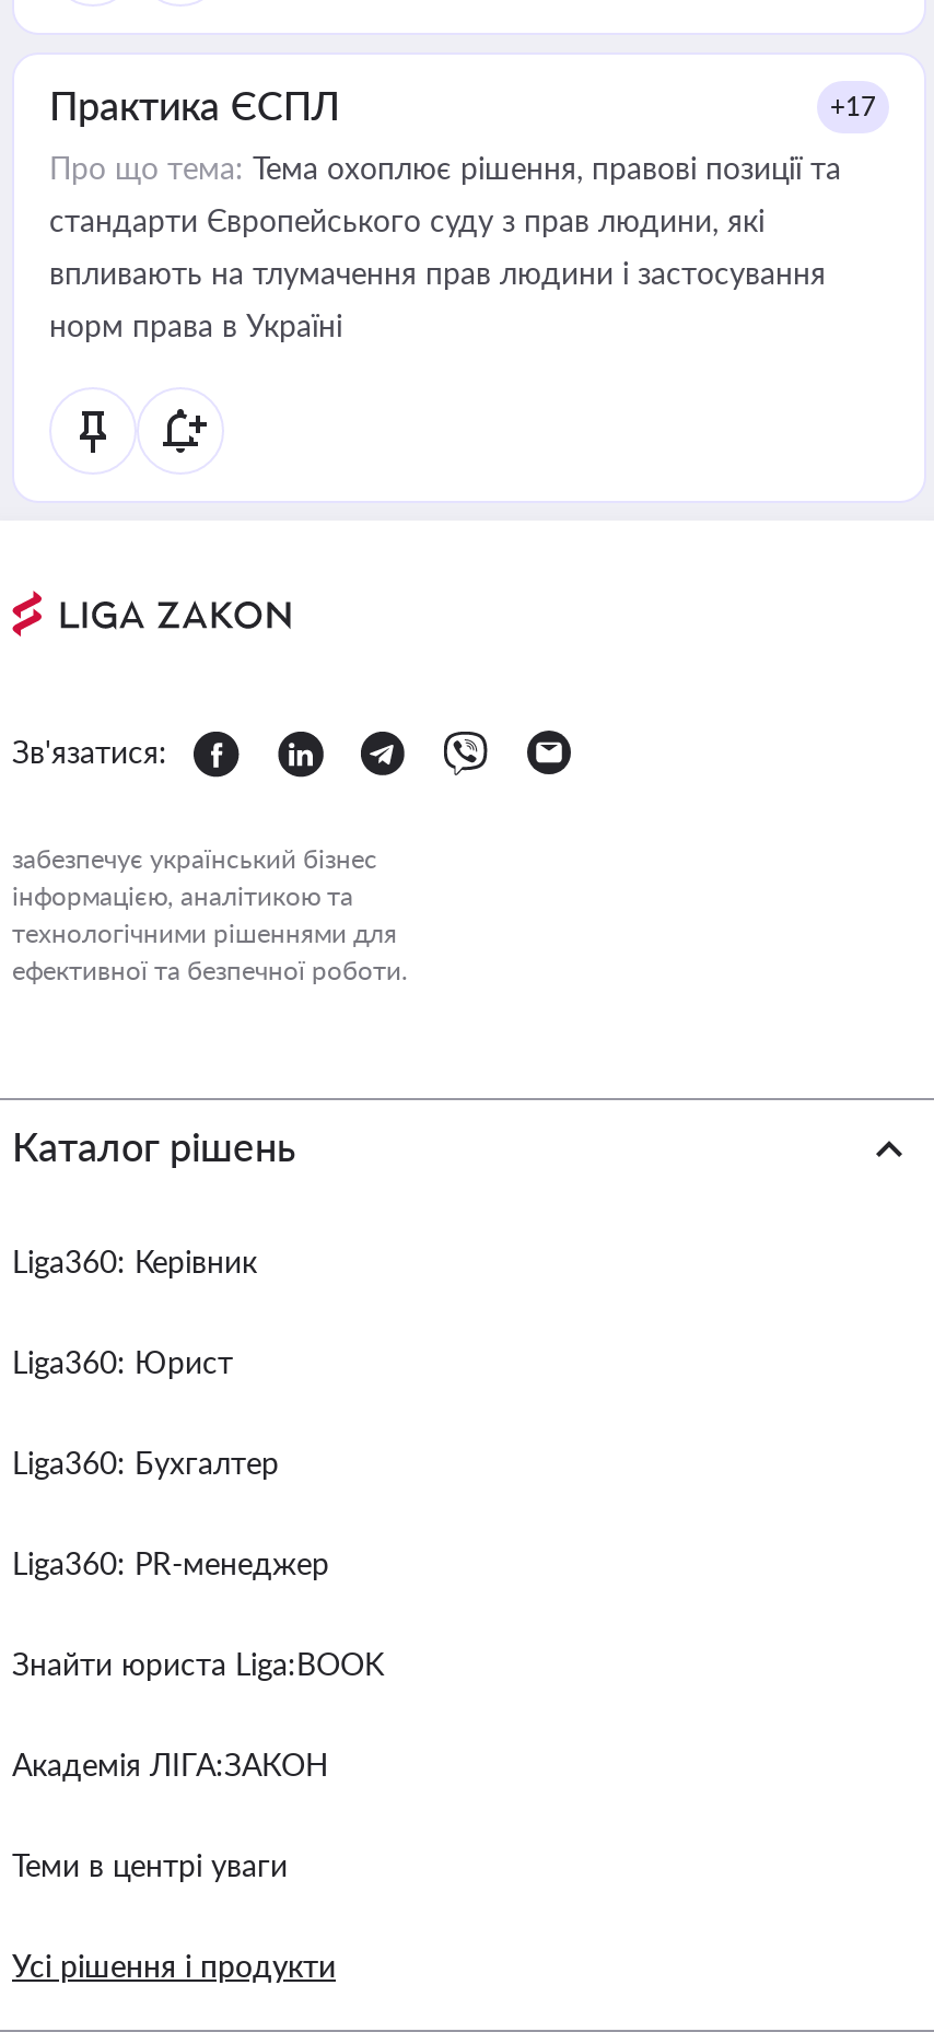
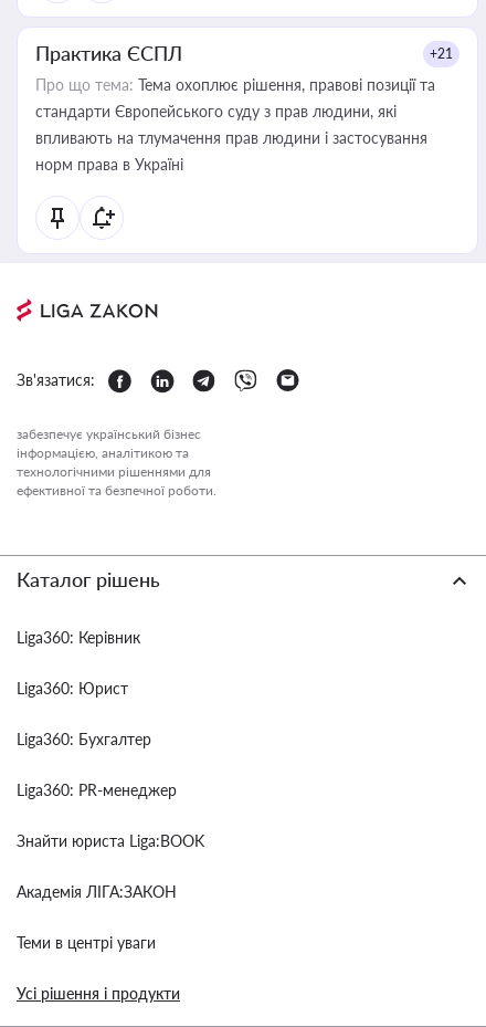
- +17
+ +21
